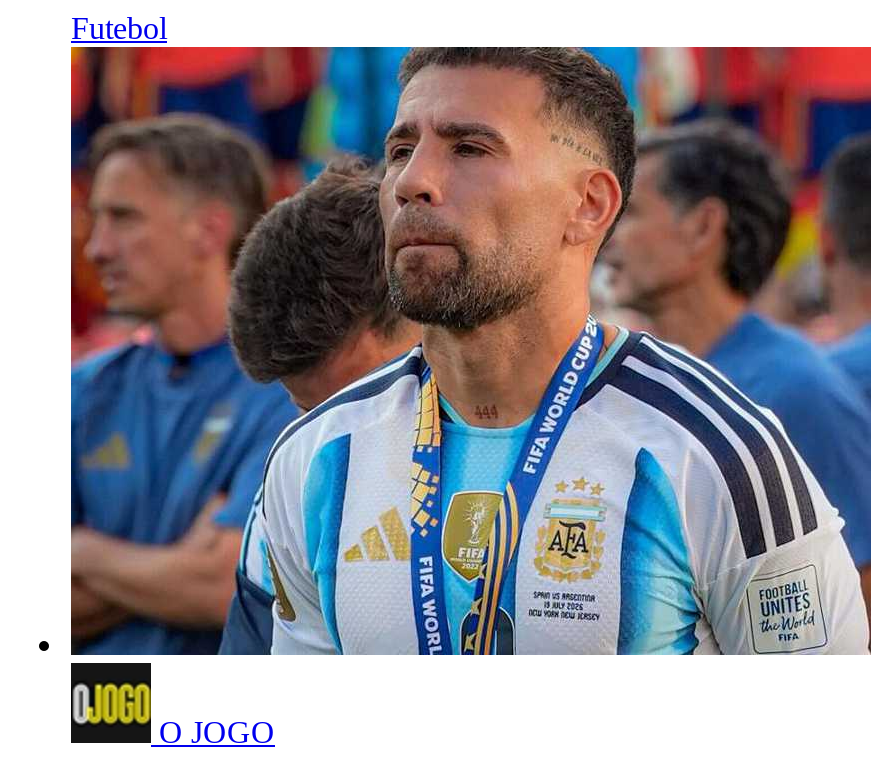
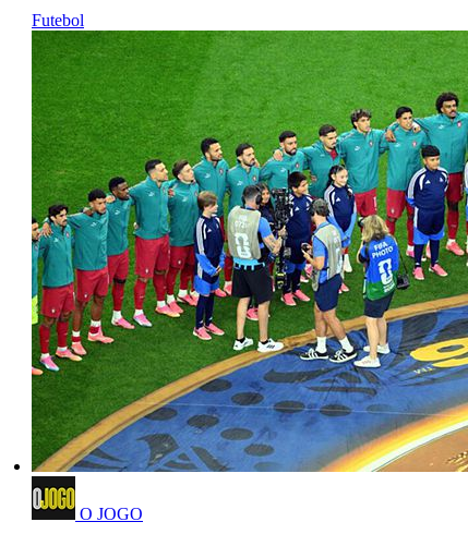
- [image]
+ [image]
